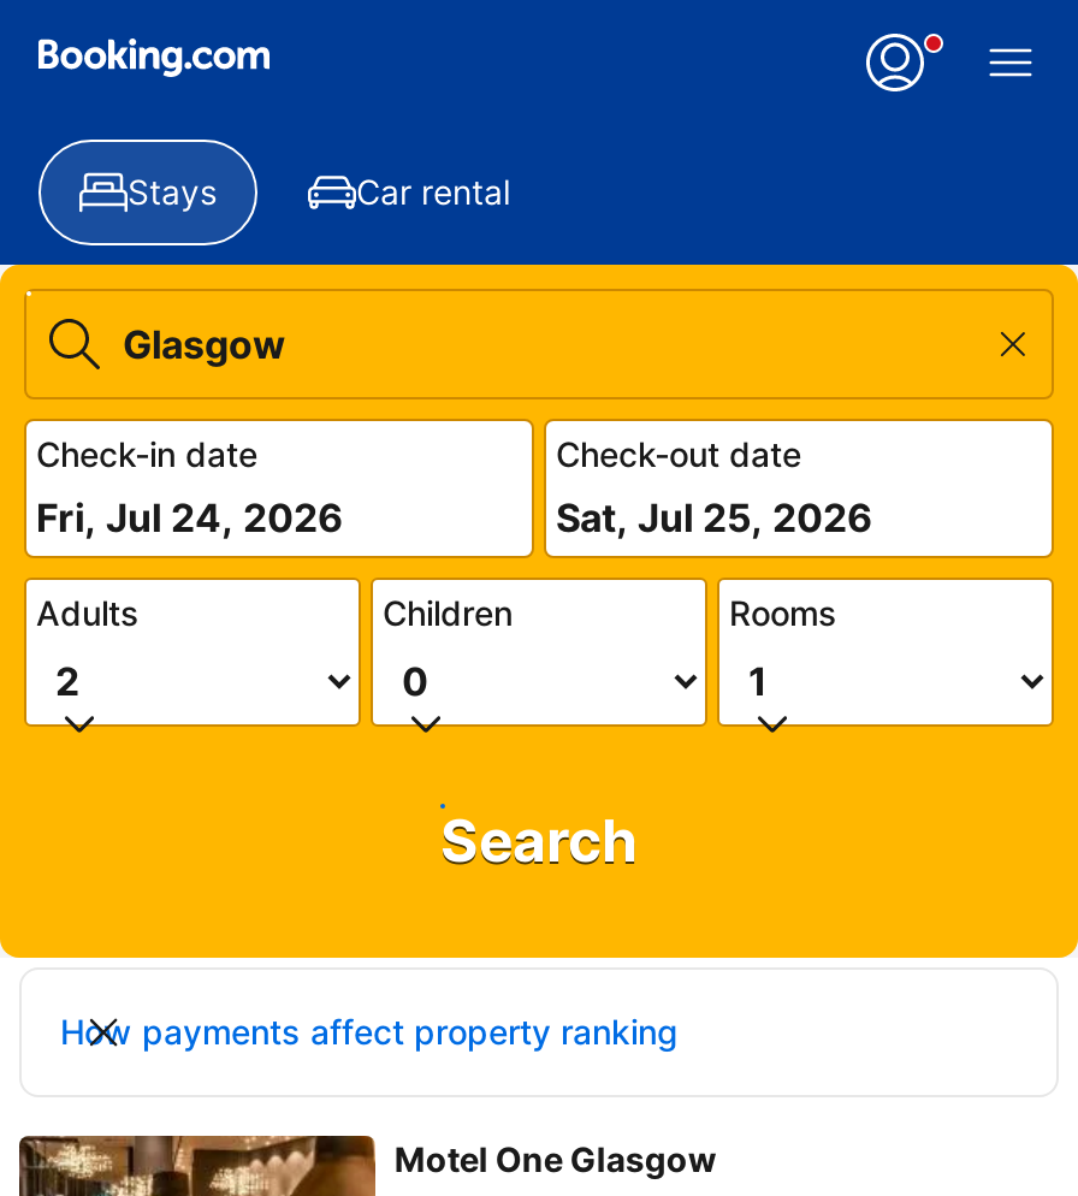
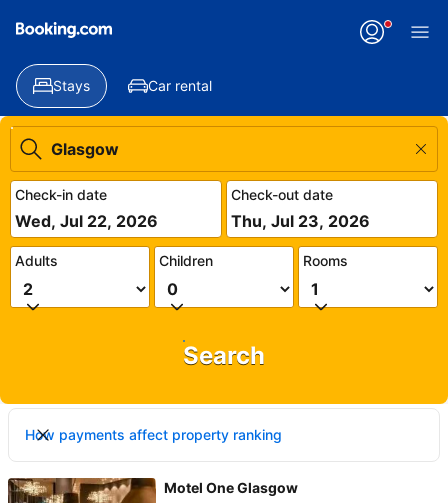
- Fri, Jul 24, 2026
+ Wed, Jul 22, 2026

- Sat, Jul 25, 2026
+ Thu, Jul 23, 2026
